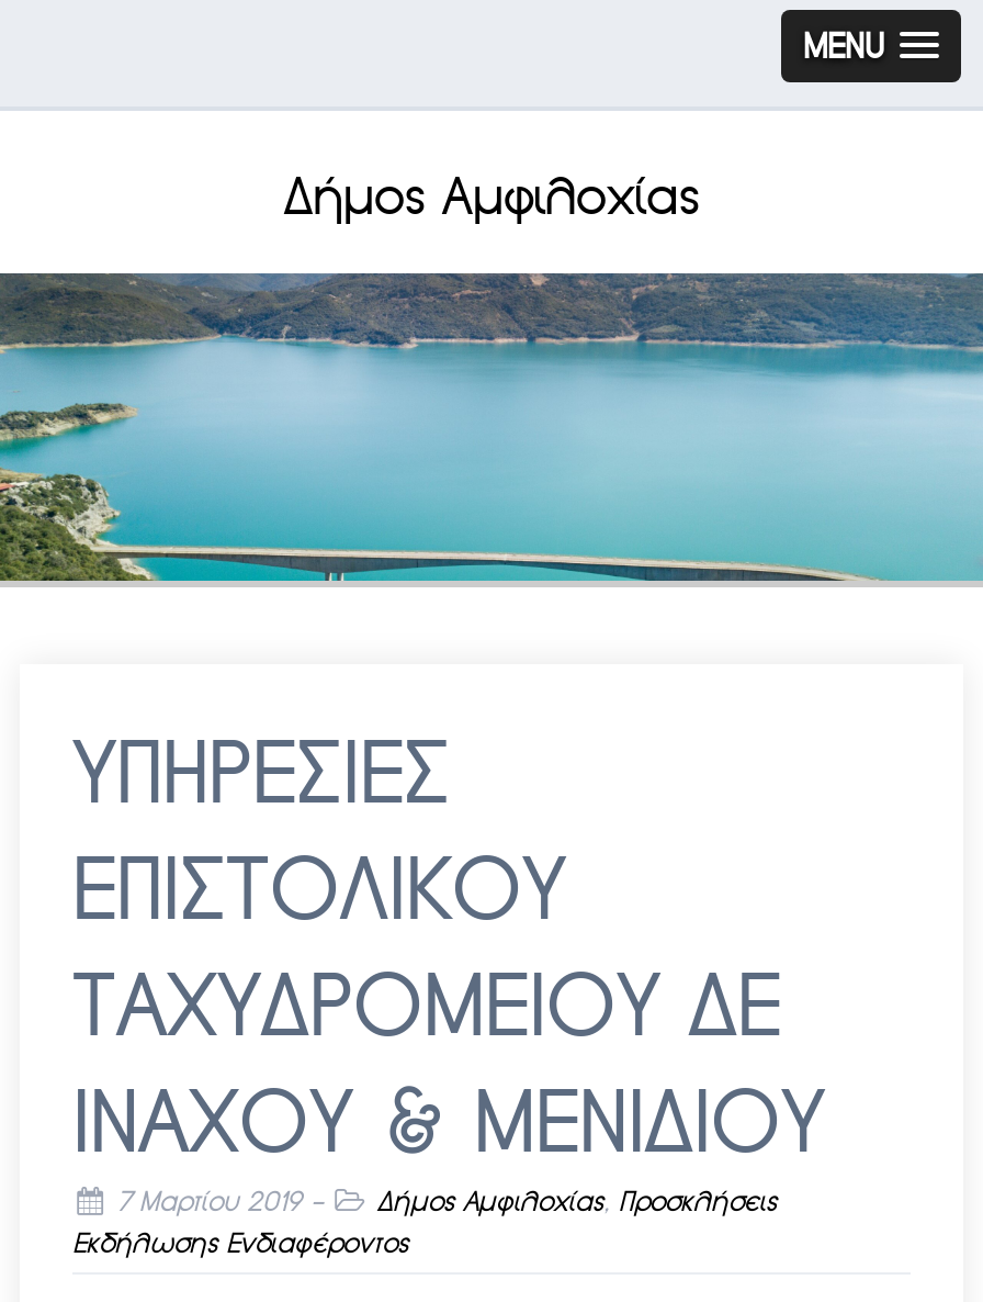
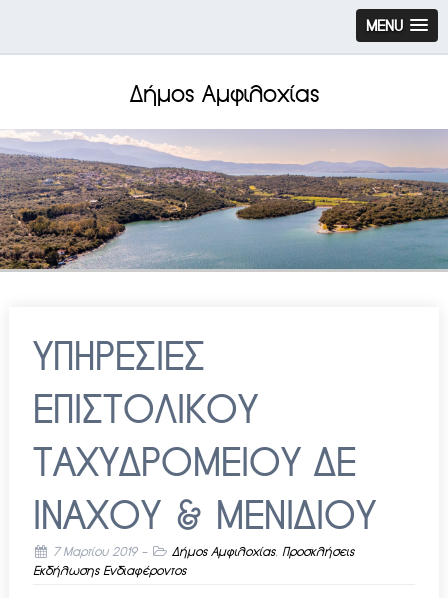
- [image]
+ [image]
